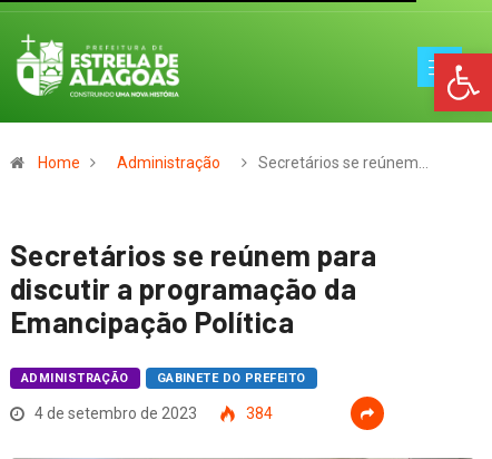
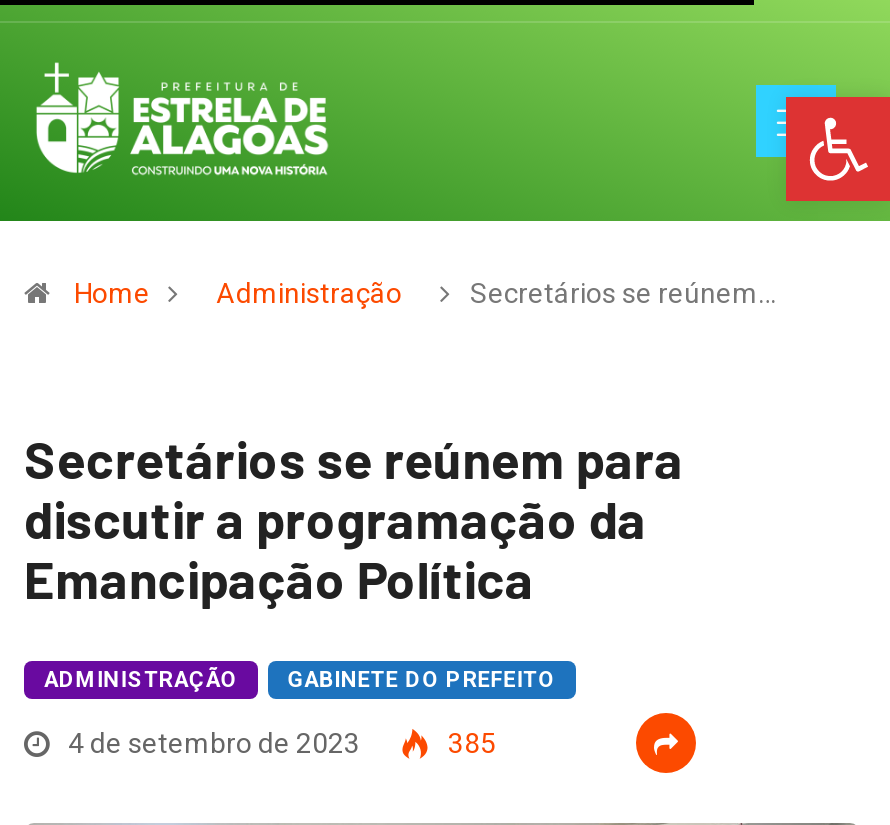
- 384
+ 385
